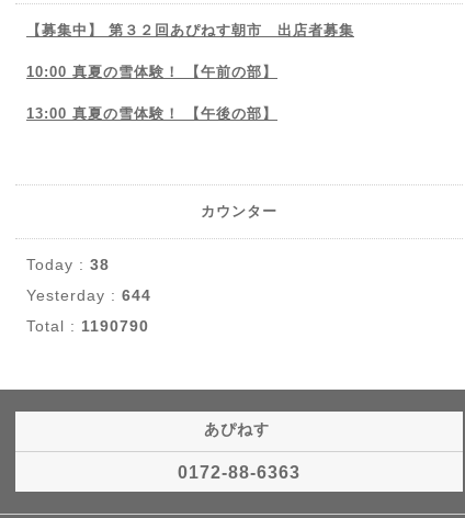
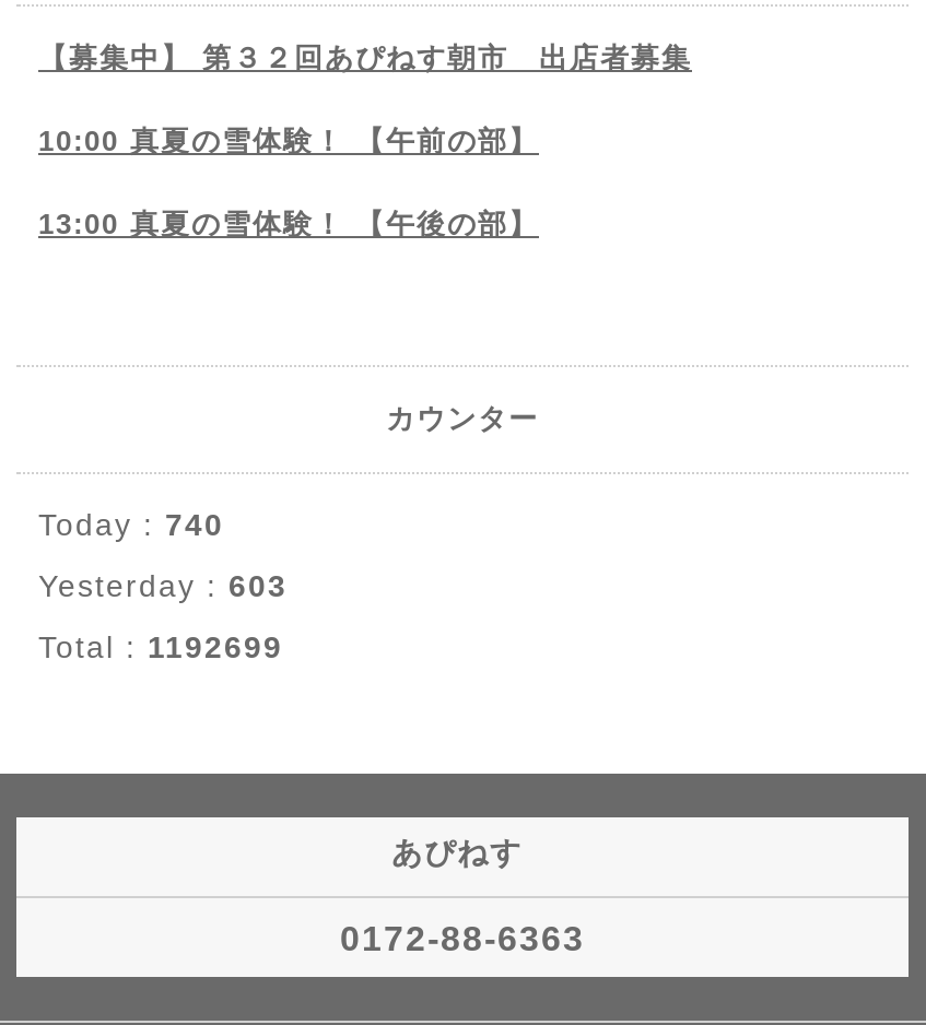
- Today : 38
+ Today : 740

- Yesterday : 644
+ Yesterday : 603

- Total : 1190790
+ Total : 1192699
